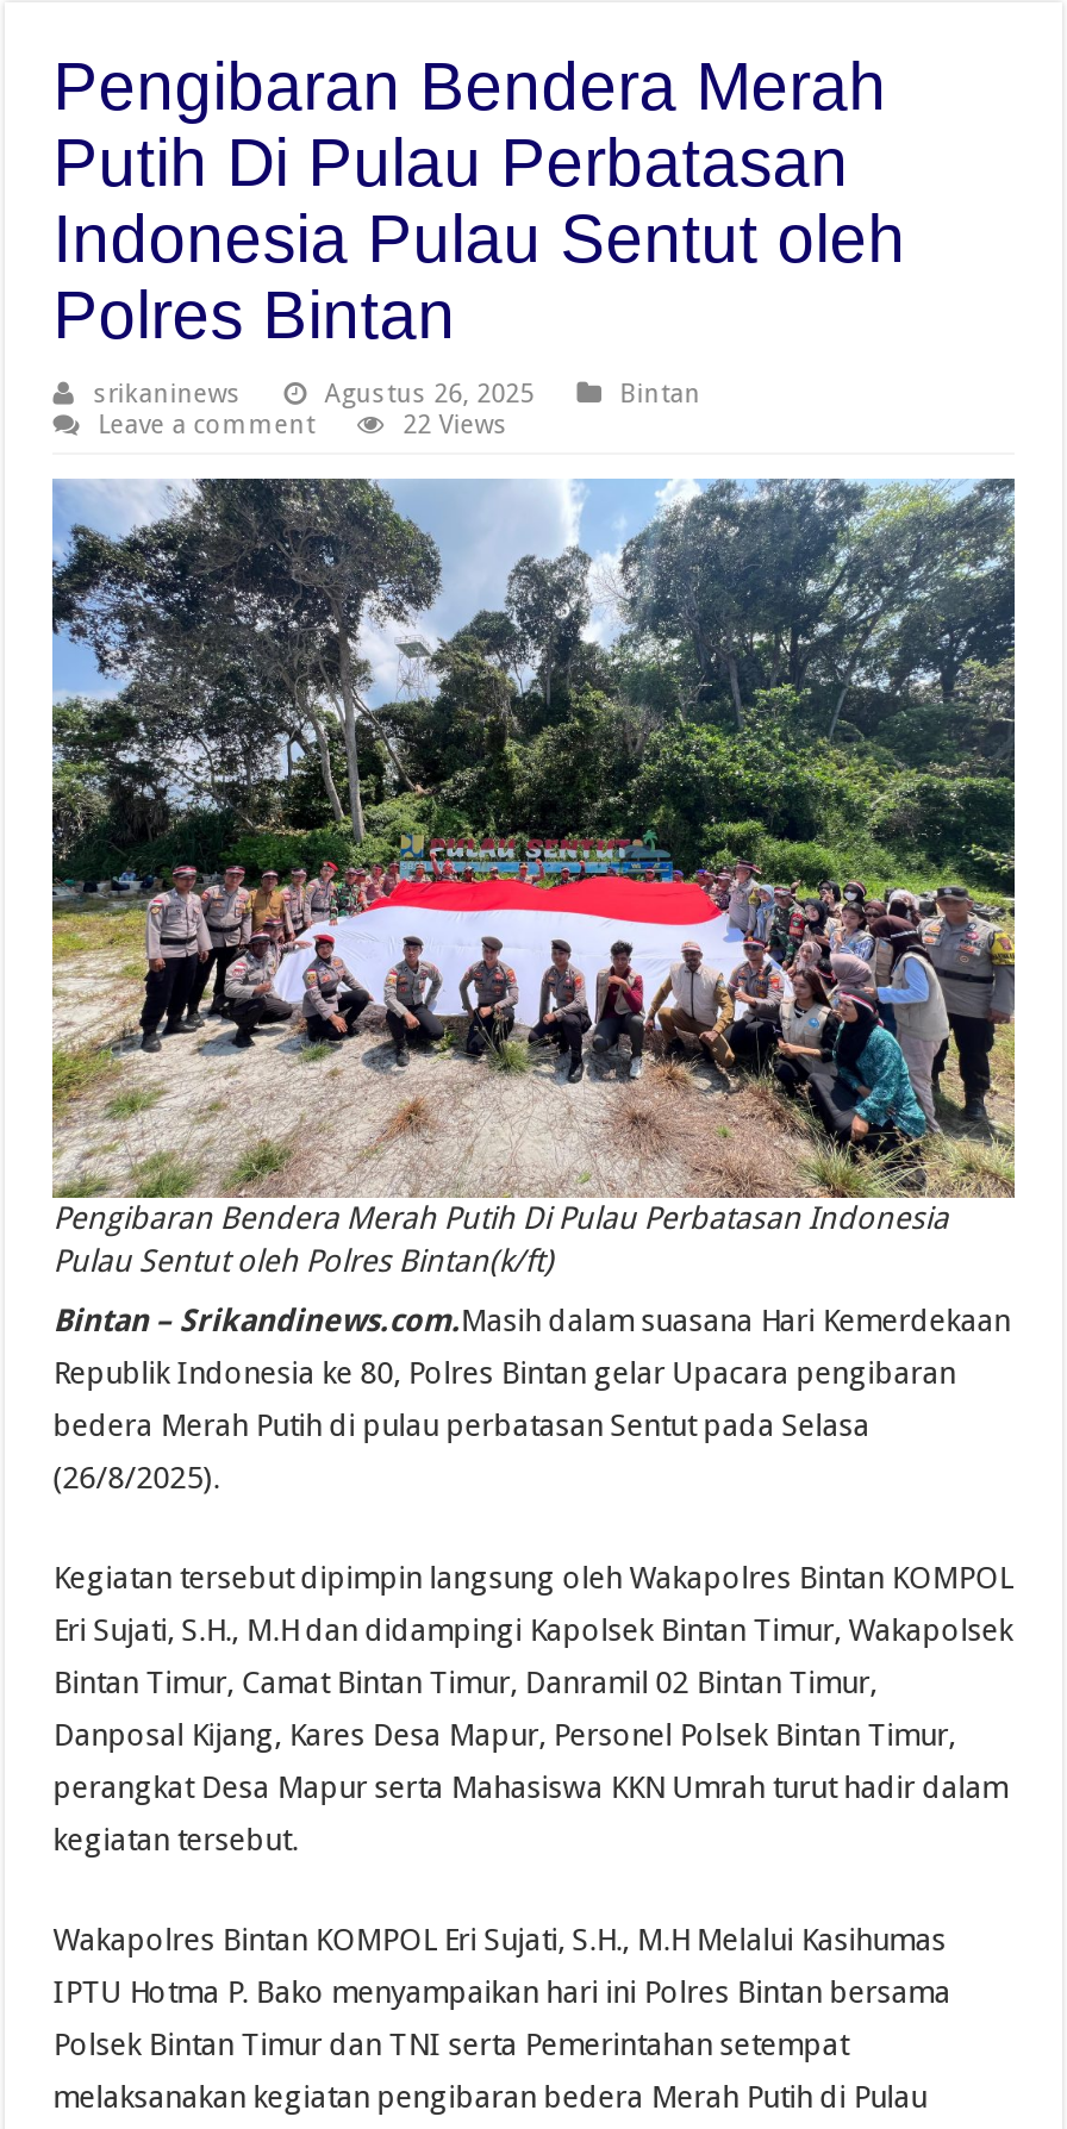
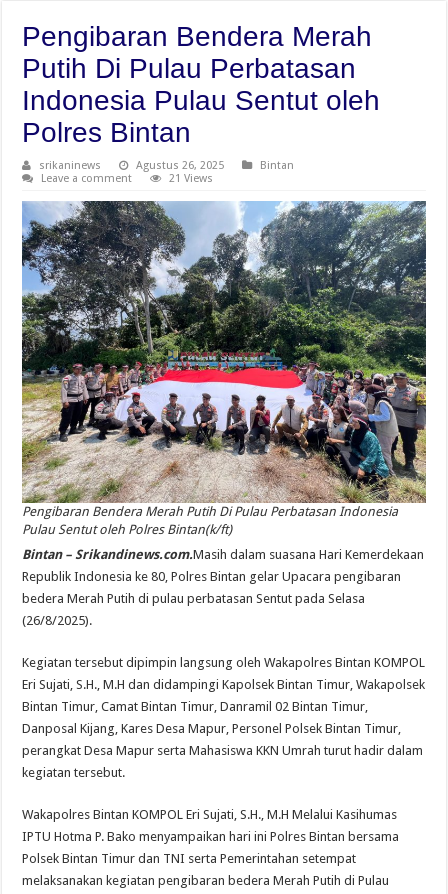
- 22 Views
+ 21 Views
